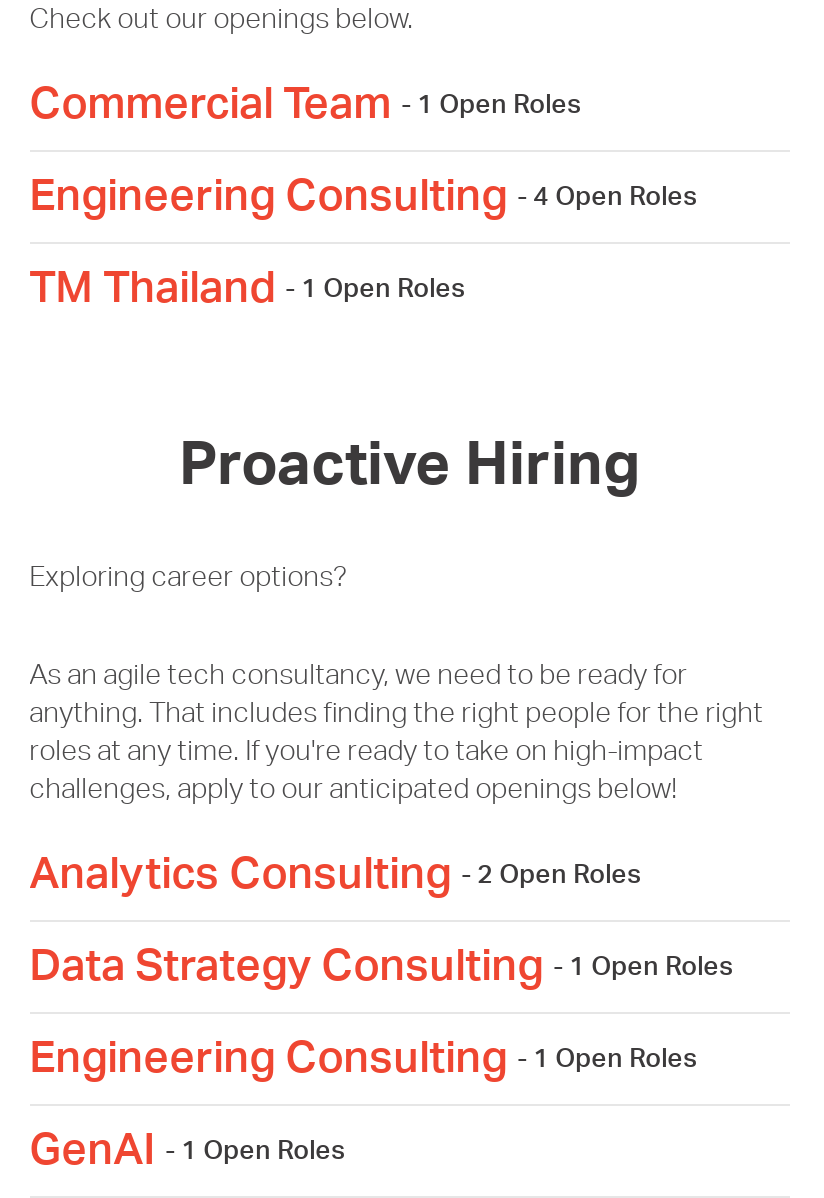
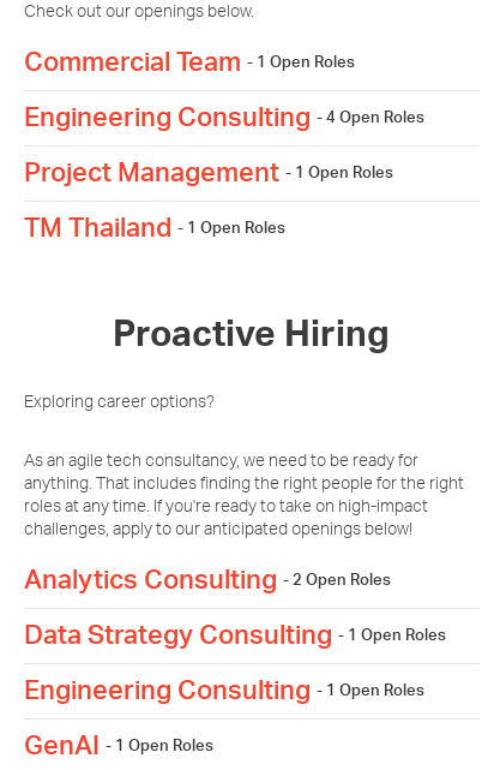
+ Project Management - 1 Open Roles
